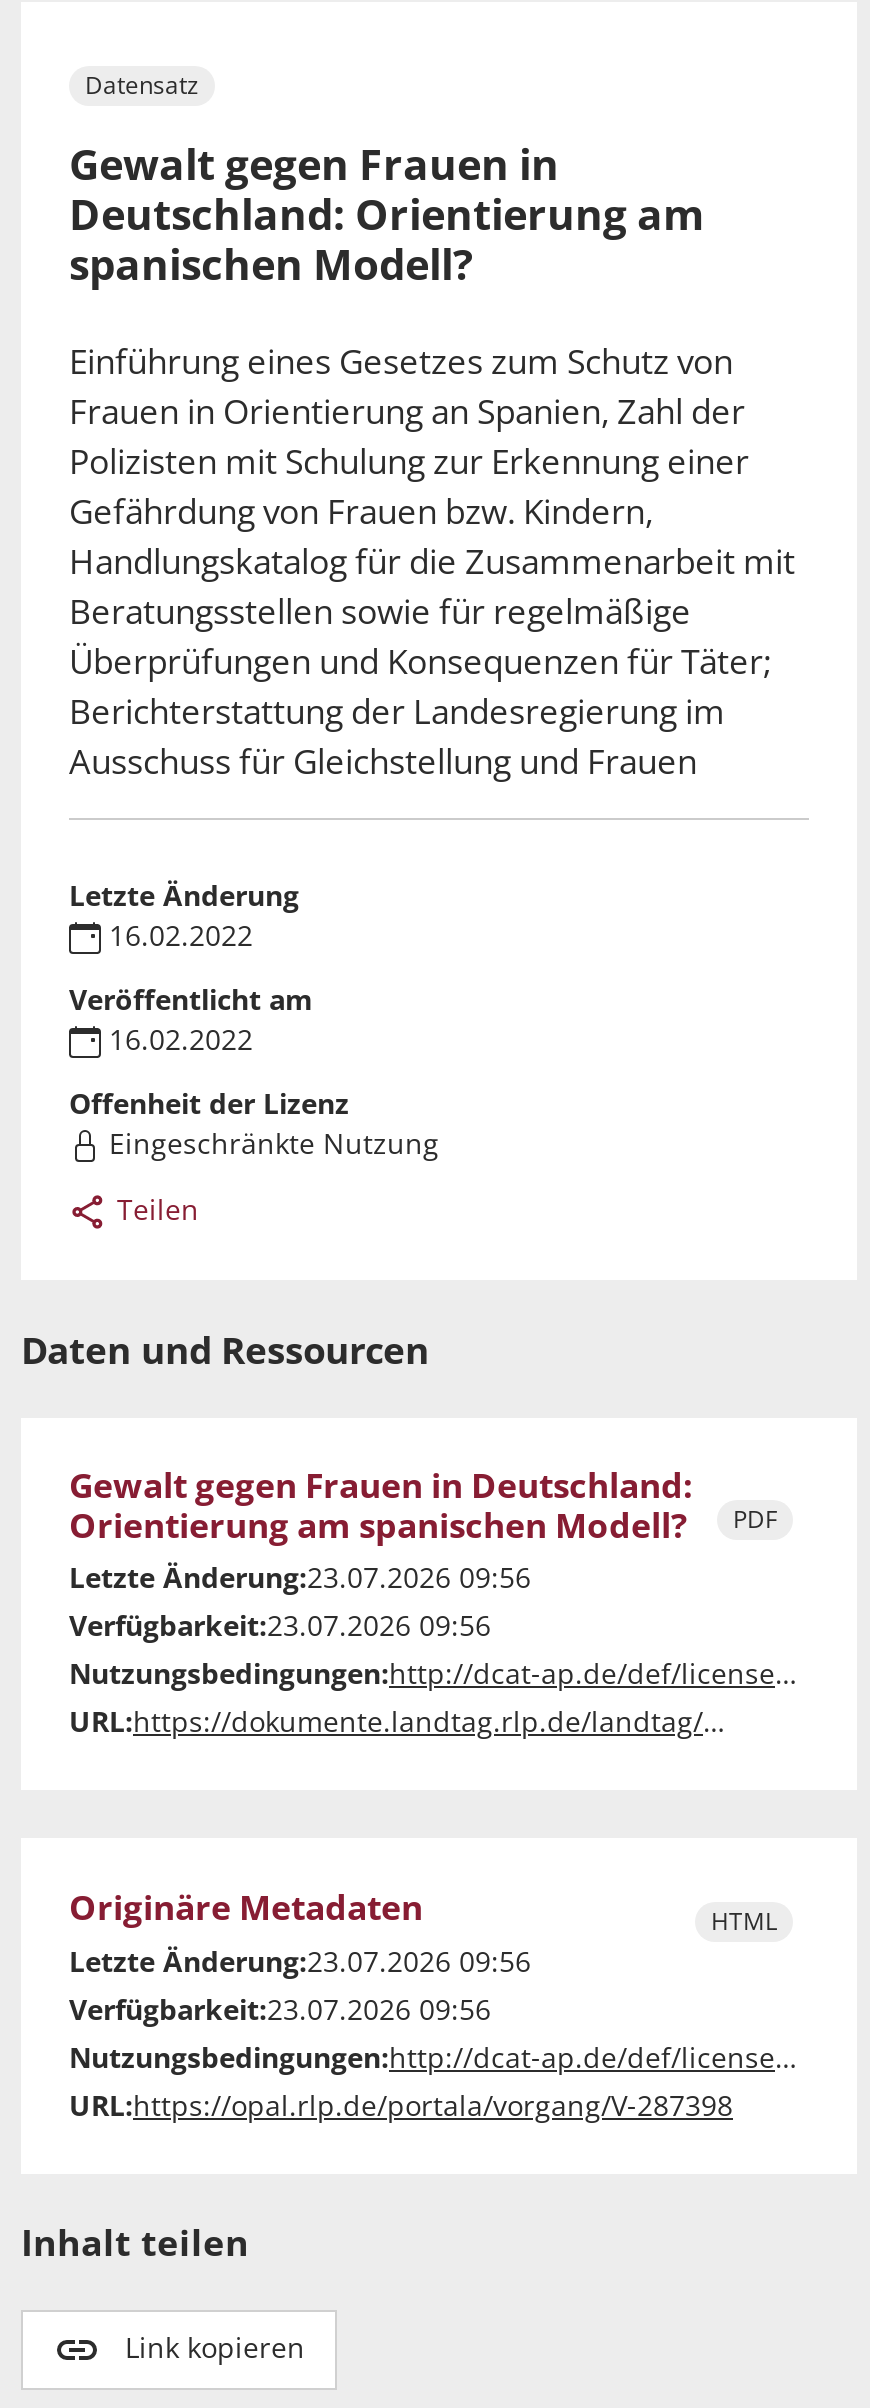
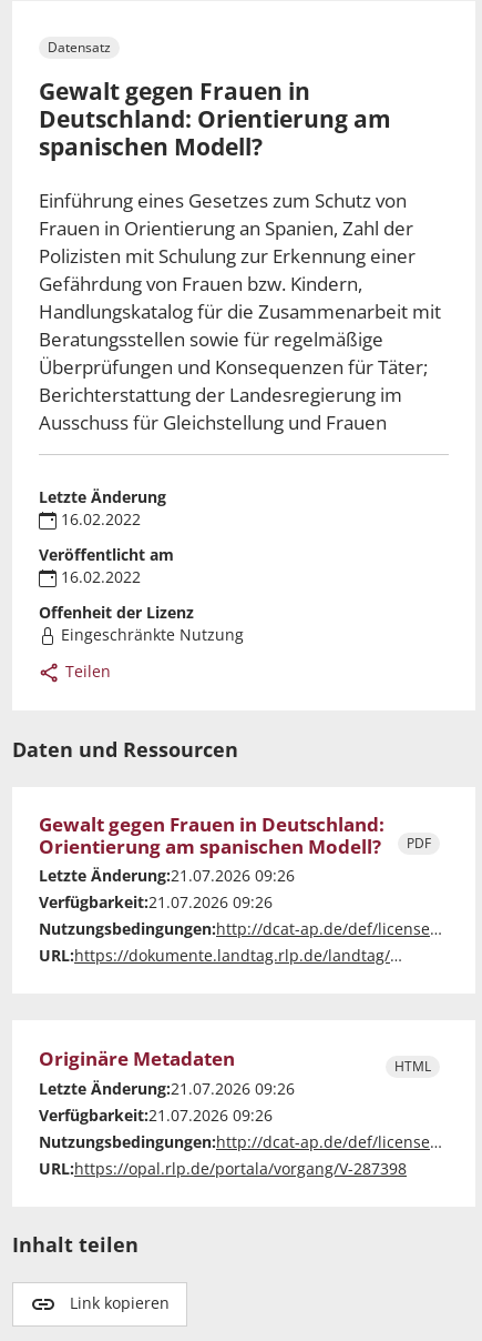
- Letzte Änderung:23.07.2026 09:56
+ Letzte Änderung:21.07.2026 09:26

- Verfügbarkeit:23.07.2026 09:56
+ Verfügbarkeit:21.07.2026 09:26

- Letzte Änderung:23.07.2026 09:56
+ Letzte Änderung:21.07.2026 09:26

- Verfügbarkeit:23.07.2026 09:56
+ Verfügbarkeit:21.07.2026 09:26
